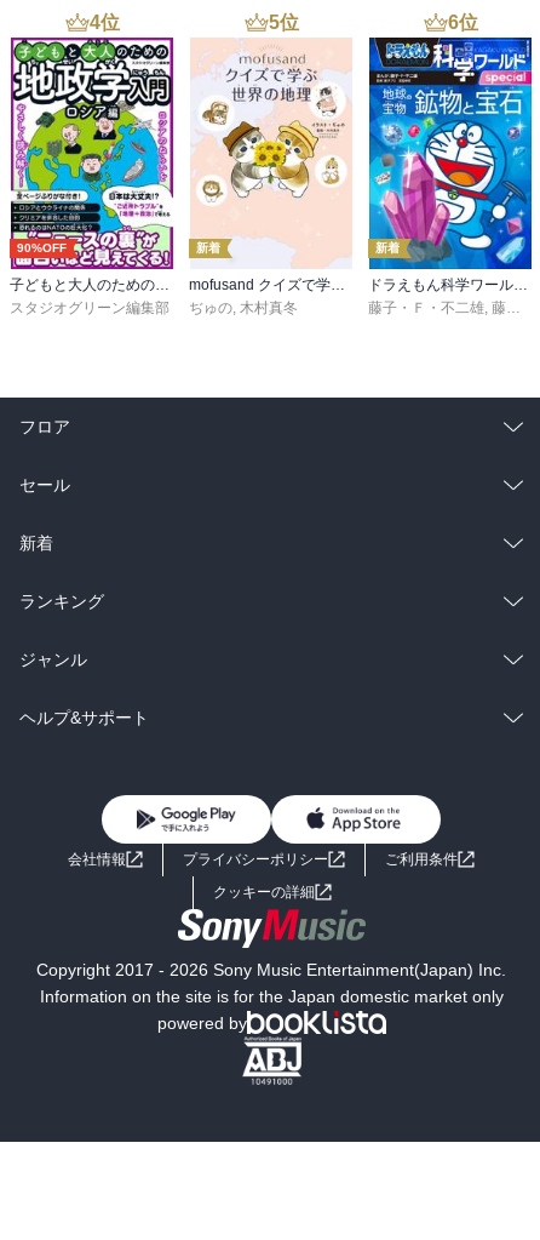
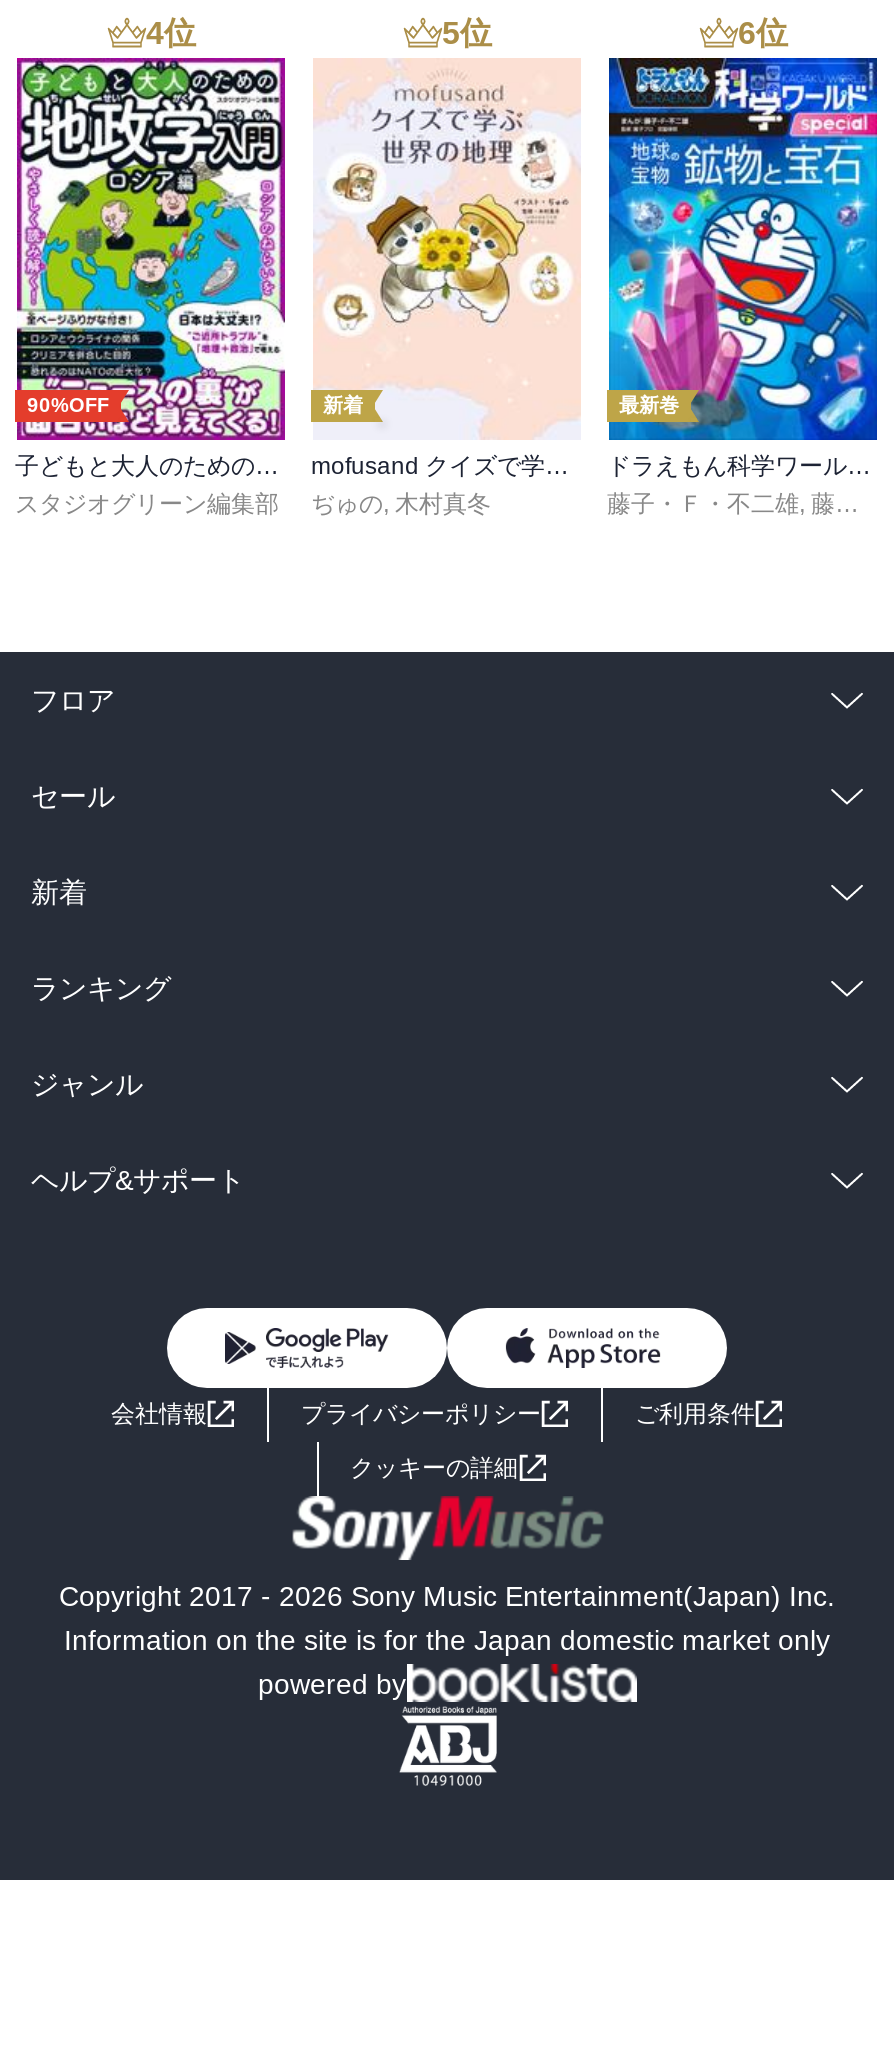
- 新着
+ 最新巻
